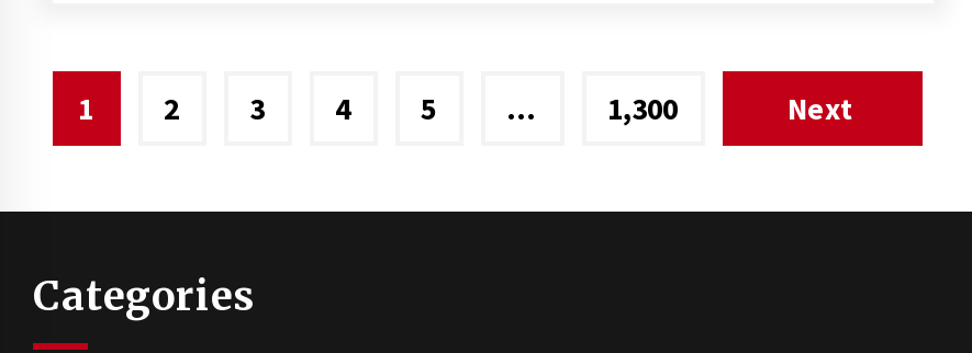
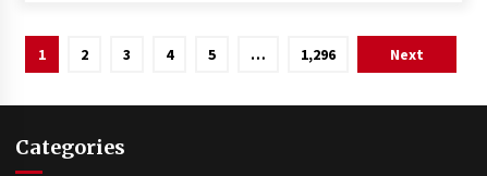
- 1,300
+ 1,296
